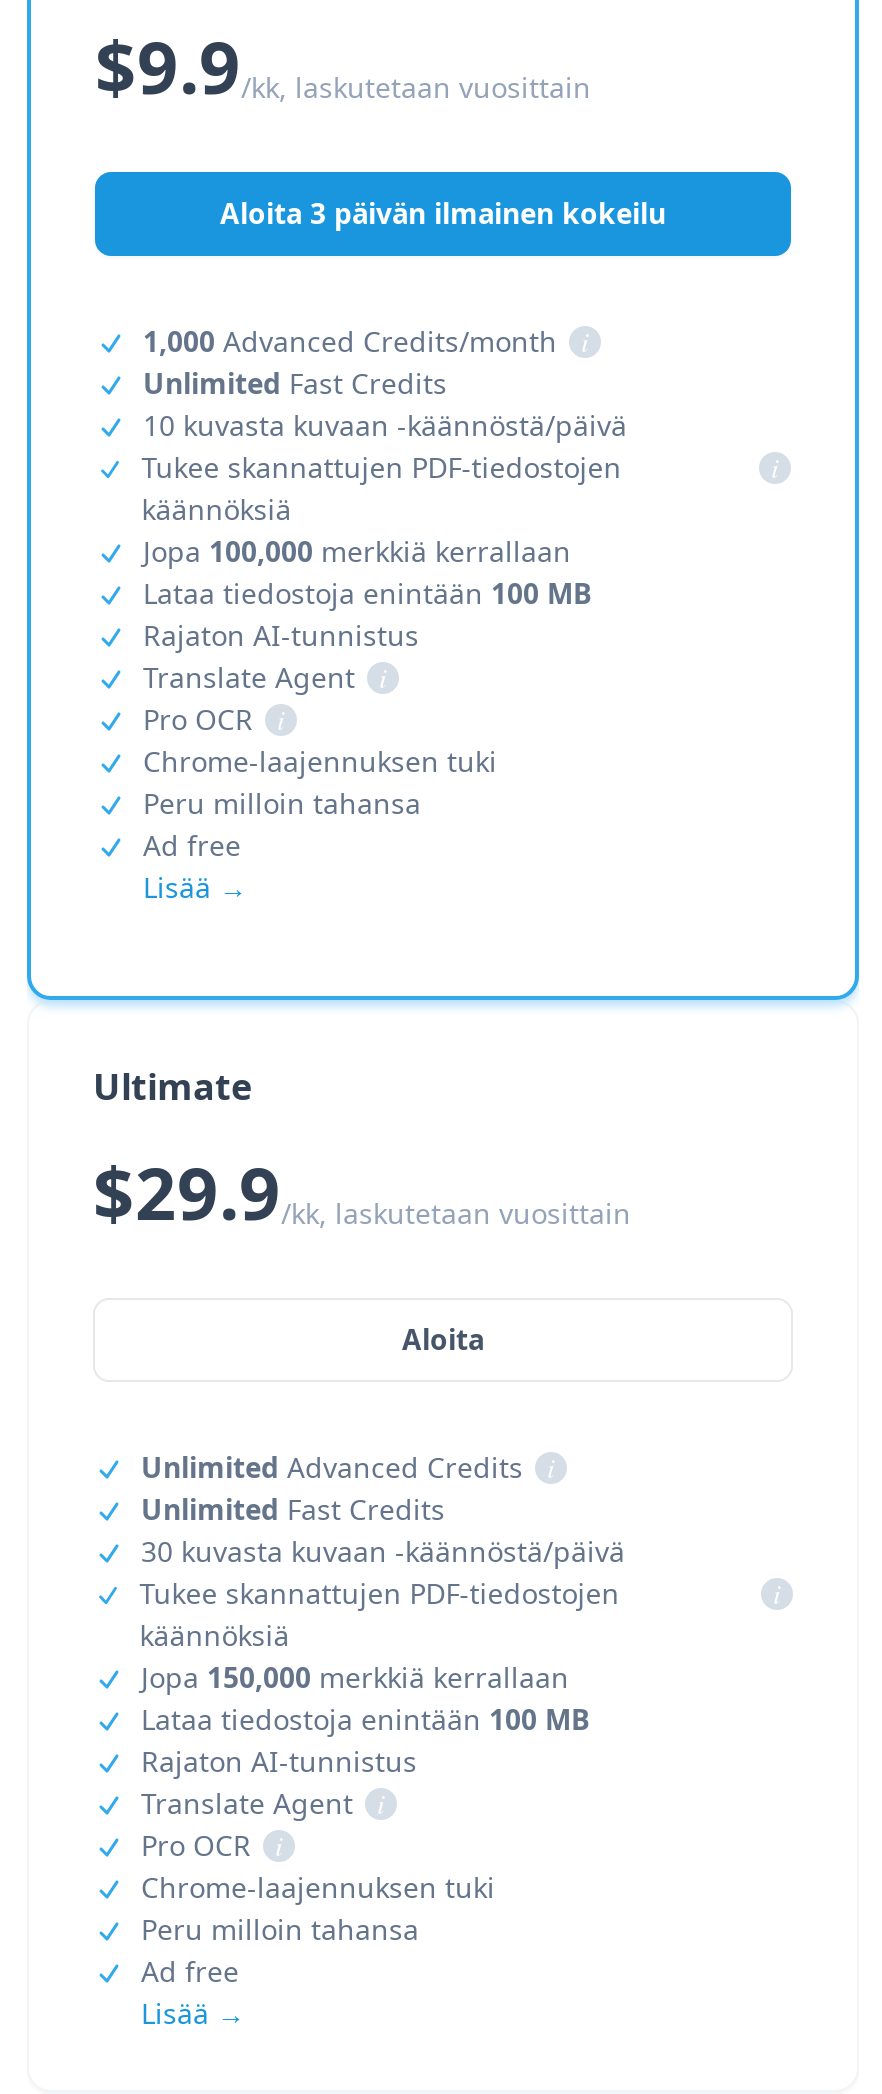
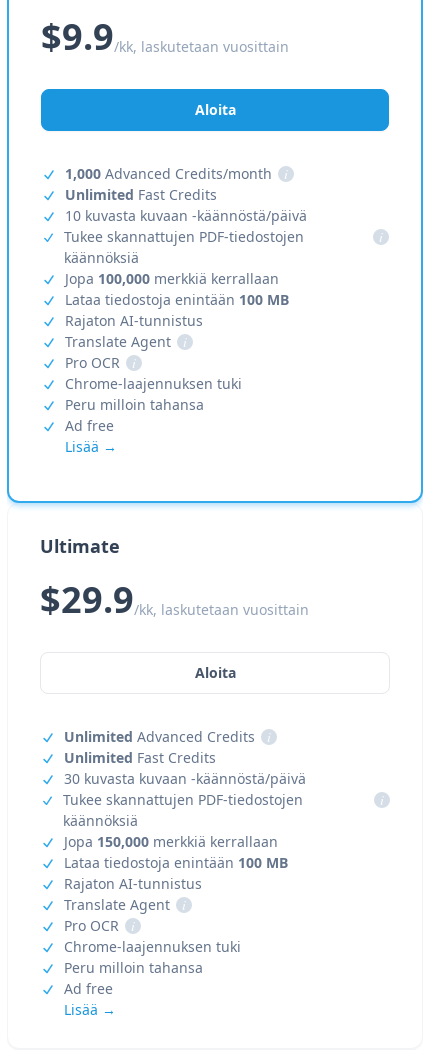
- Aloita 3 päivän ilmainen kokeilu
+ Aloita
